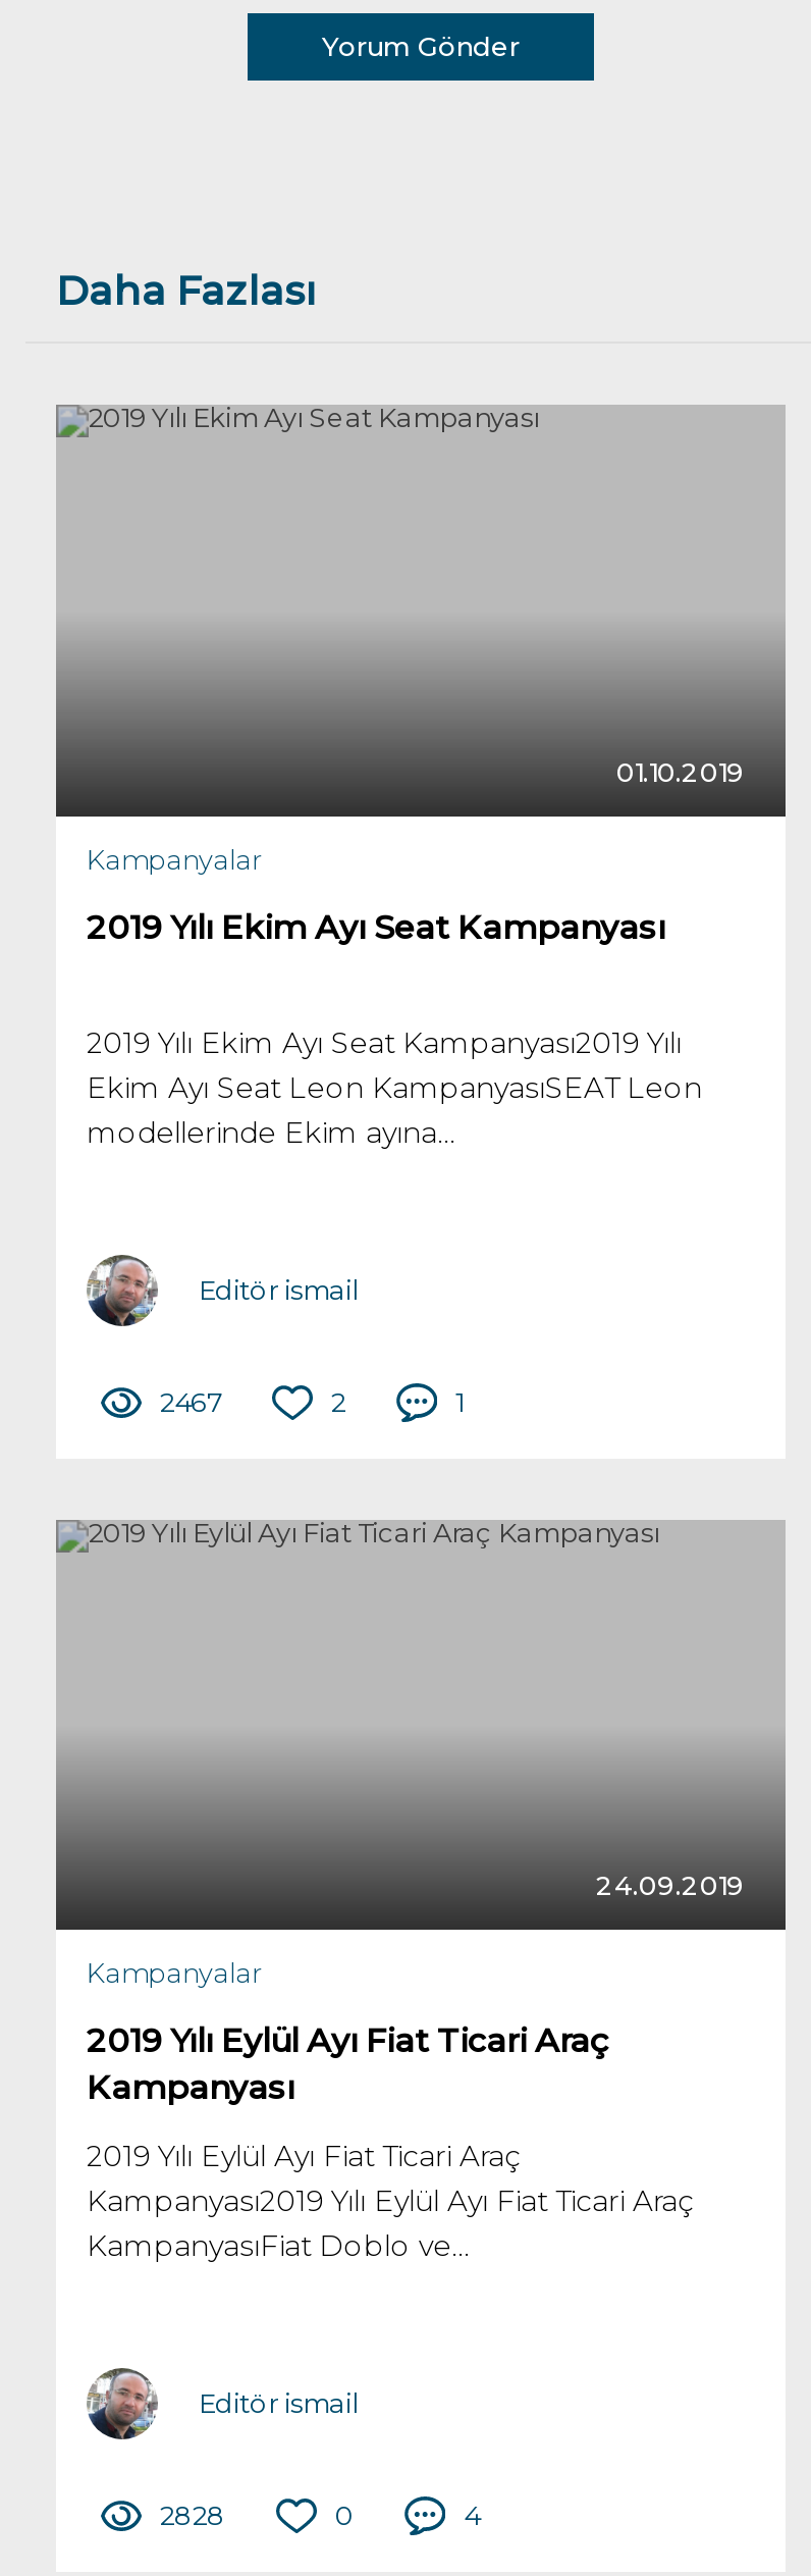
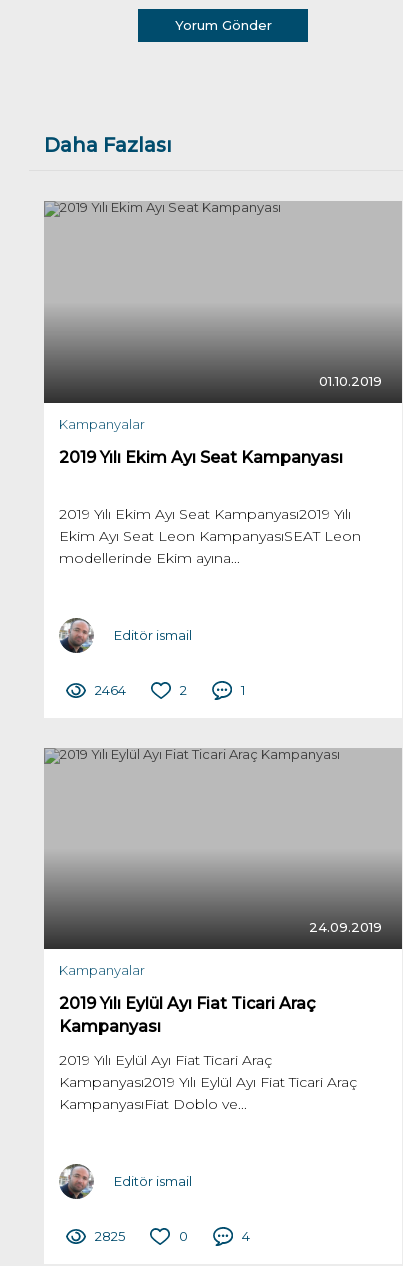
- 2467
+ 2464

- 2828
+ 2825
